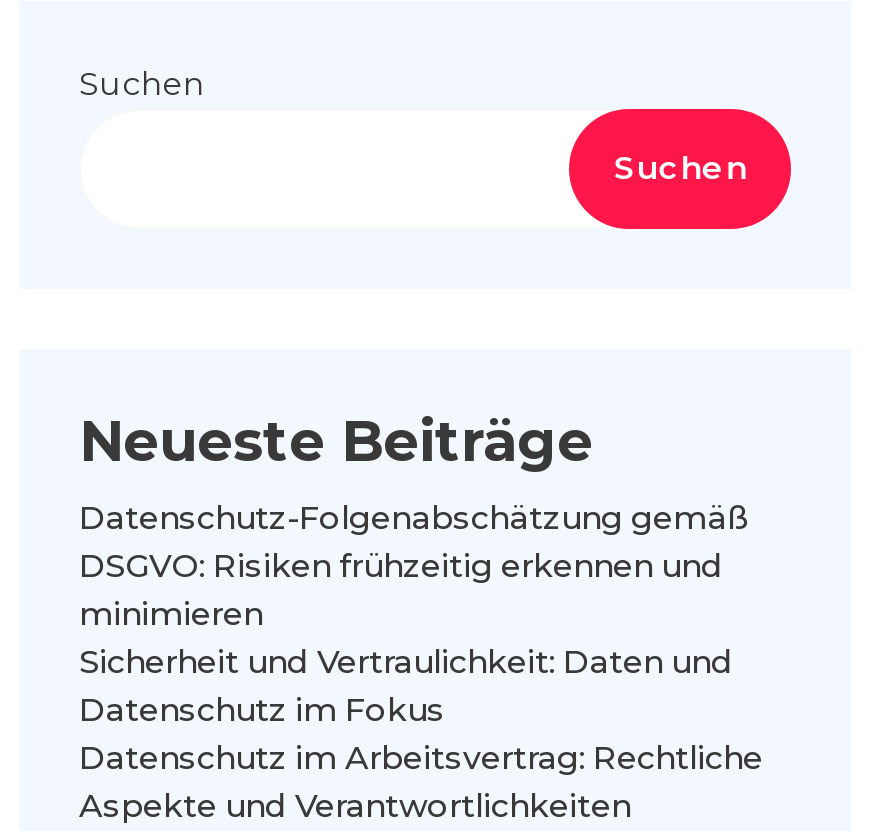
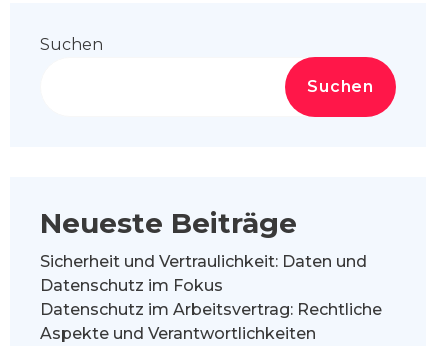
- Datenschutz-Folgenabschätzung gemäß
- DSGVO: Risiken frühzeitig erkennen und
- minimieren
